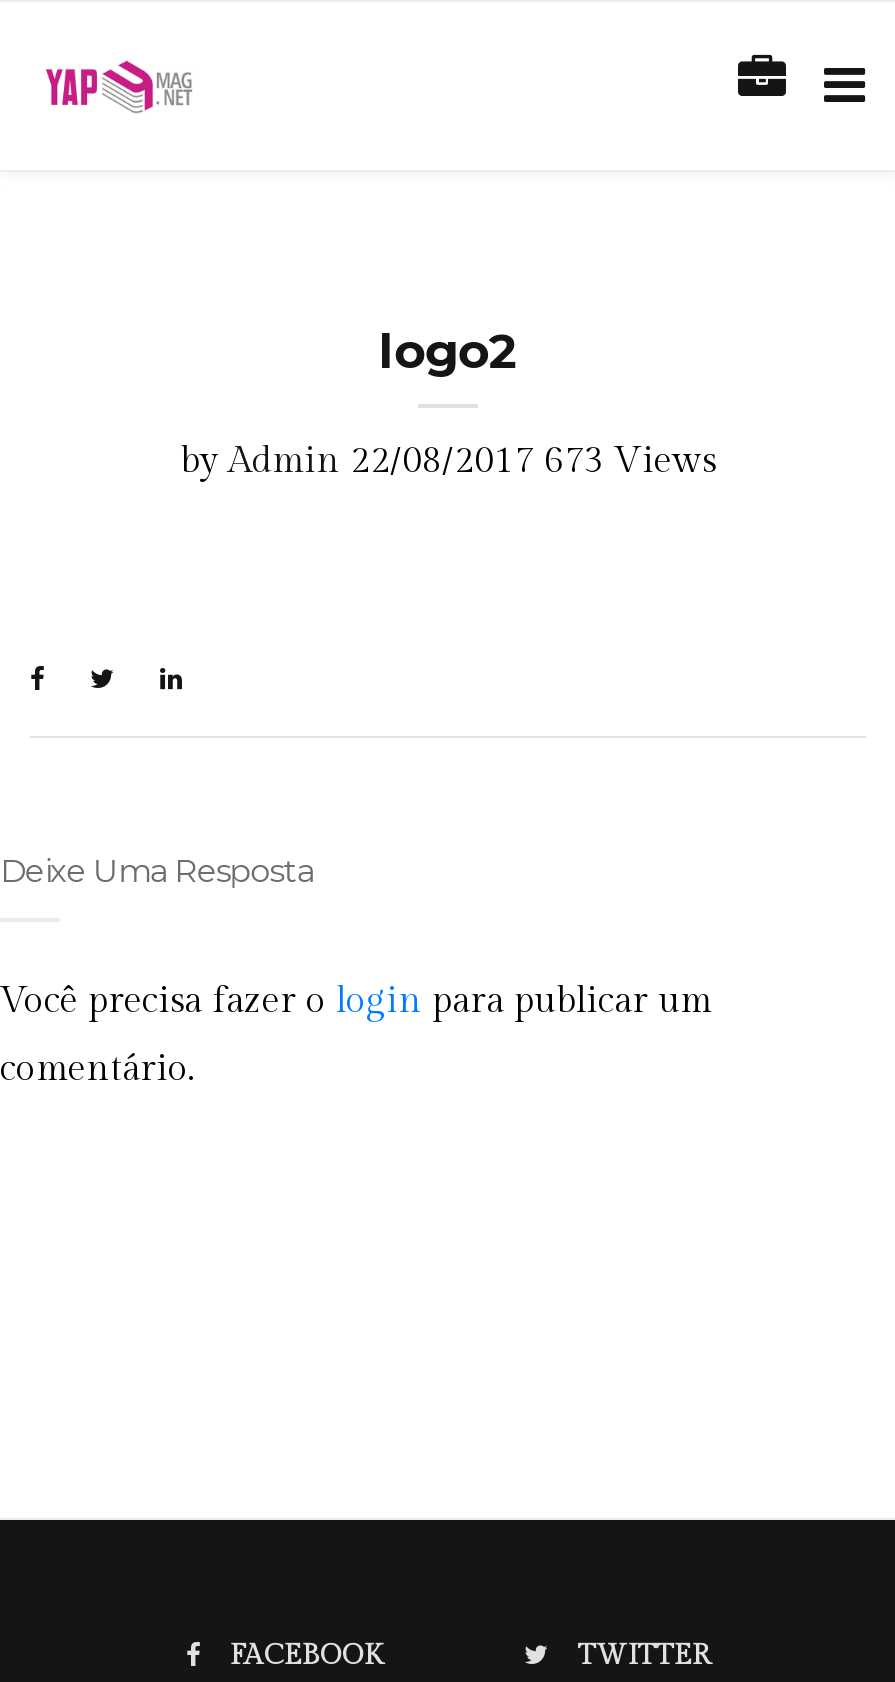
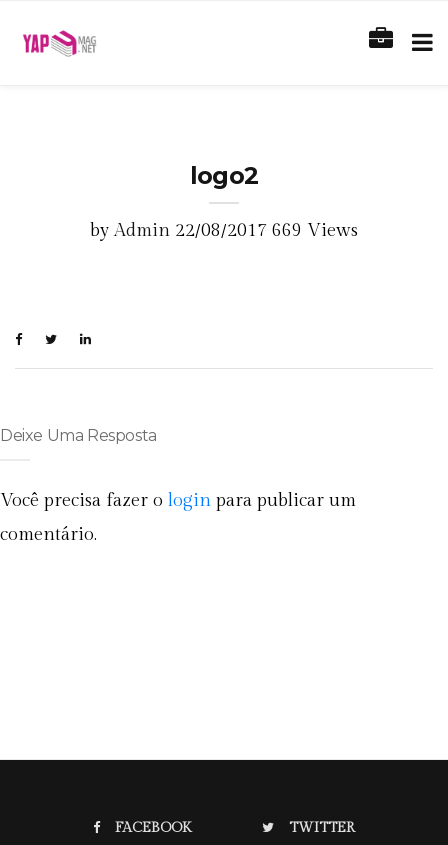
- by Admin 22/08/2017 673 Views
+ by Admin 22/08/2017 669 Views
